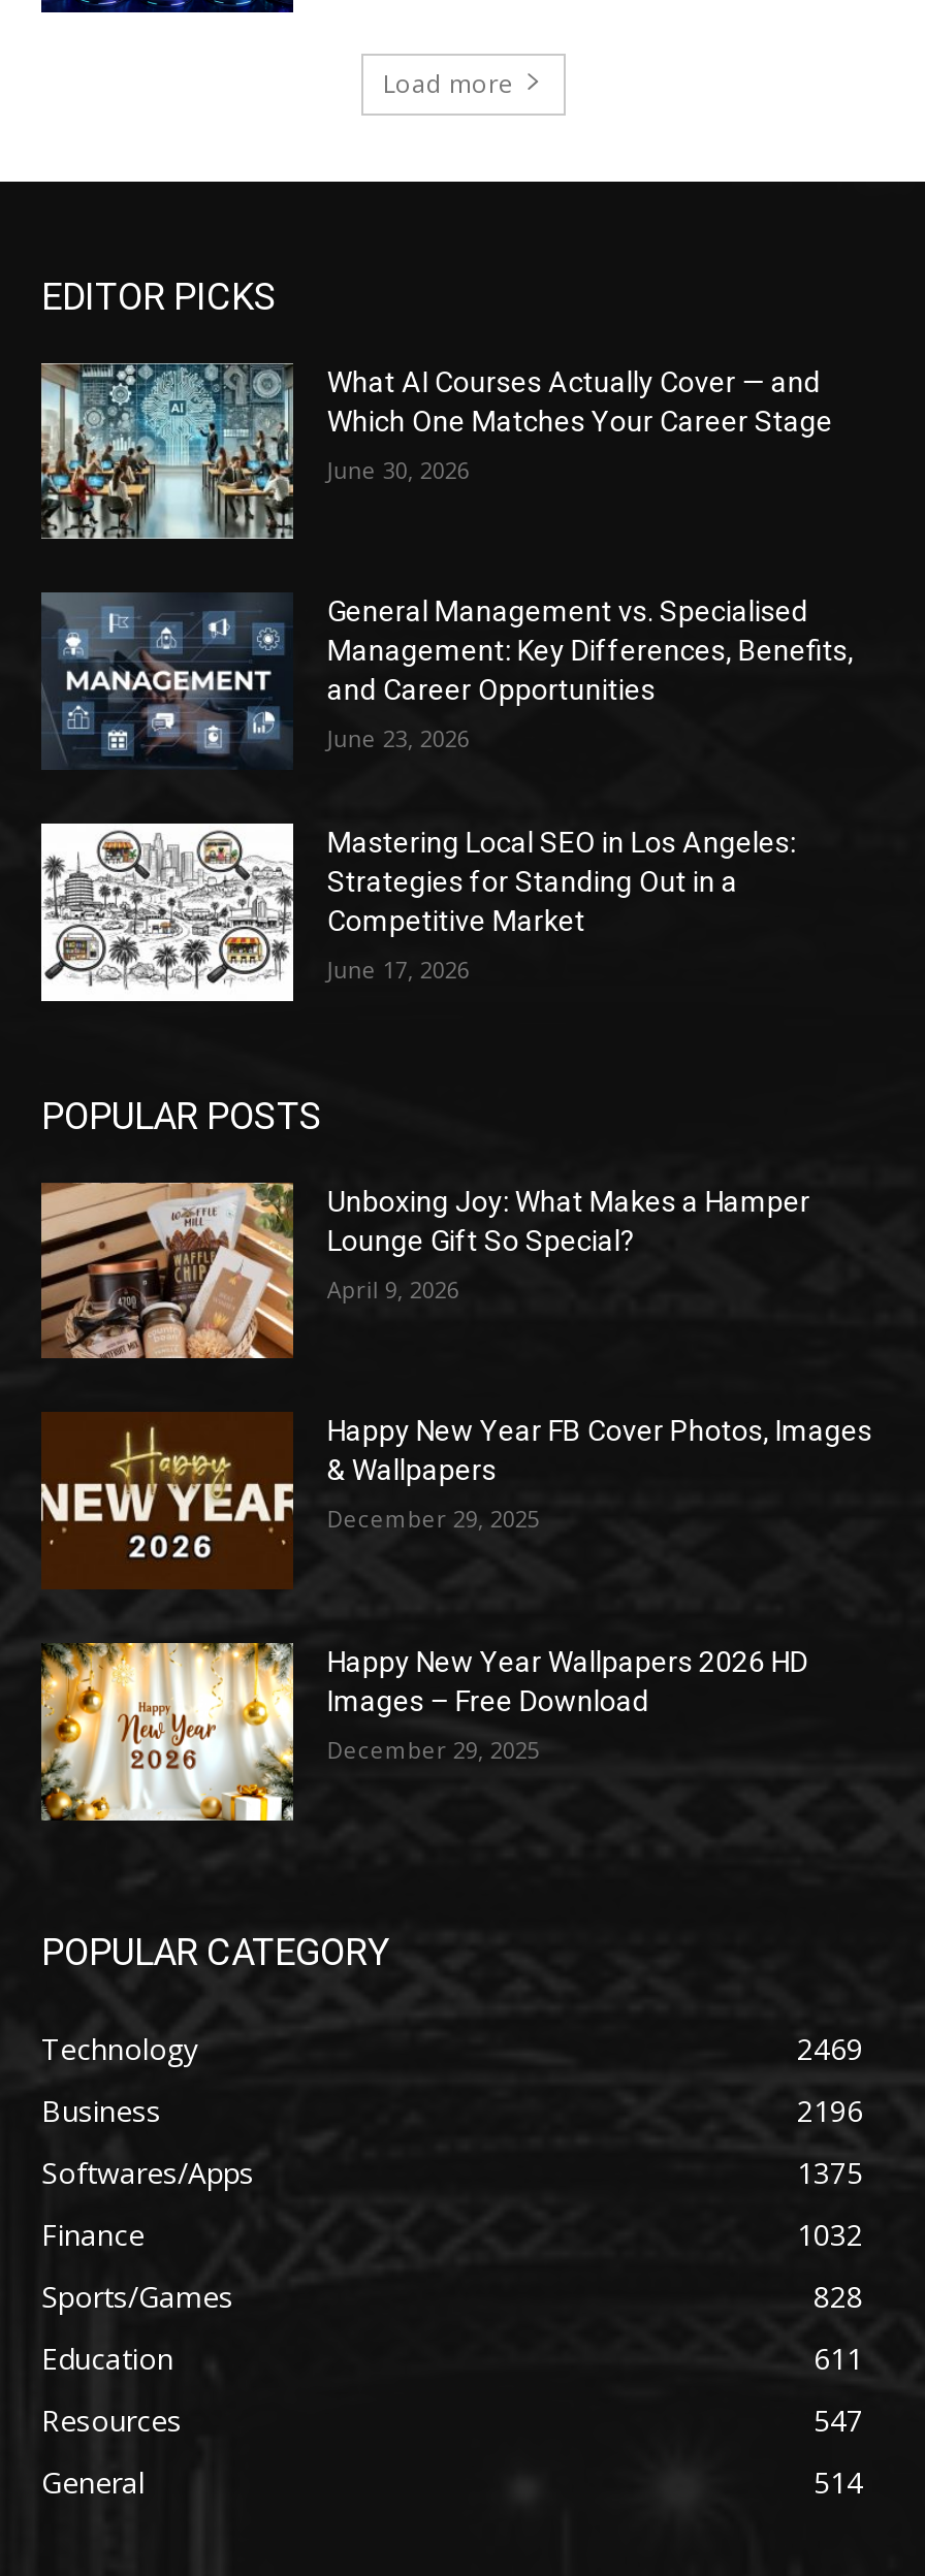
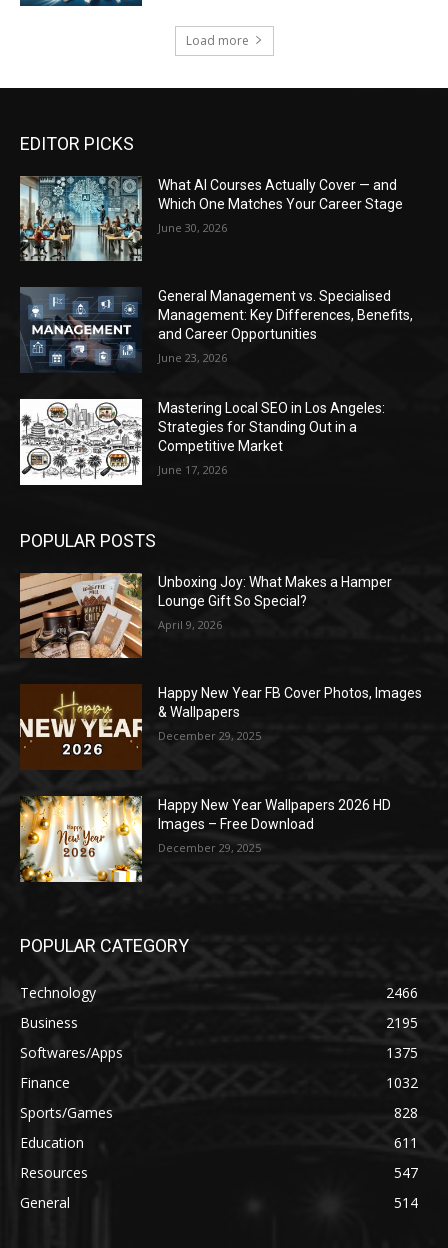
- 2469
+ 2466

- 2196
+ 2195
